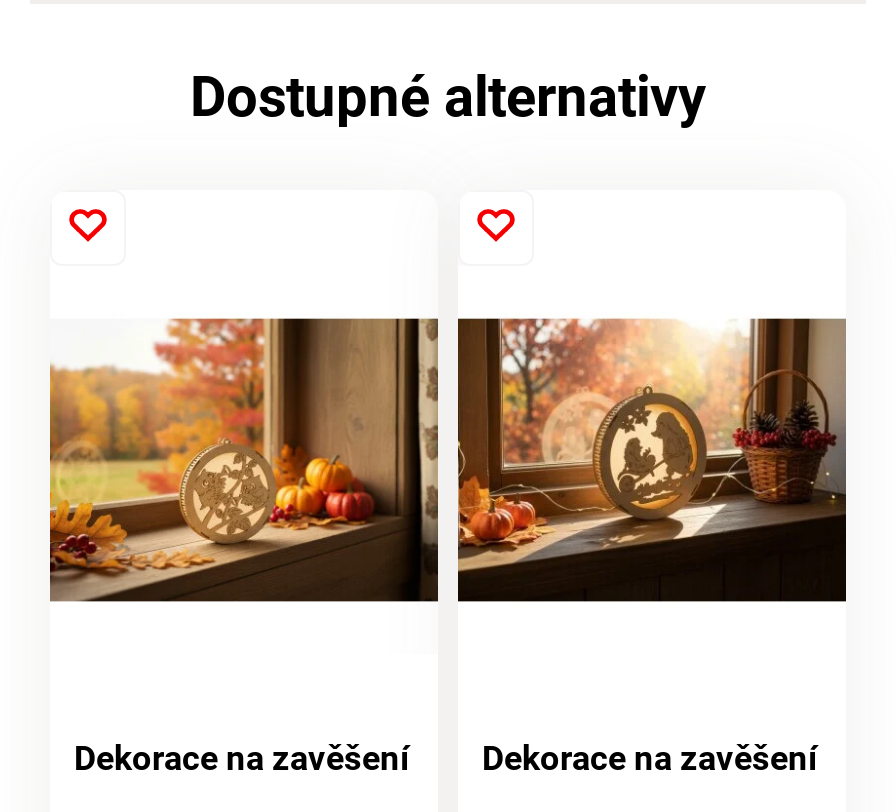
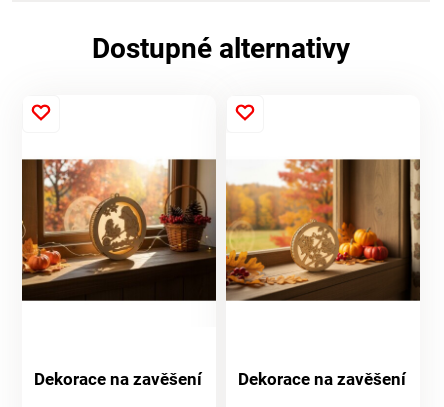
- [image]
+ [image]

- [image]
+ [image]
